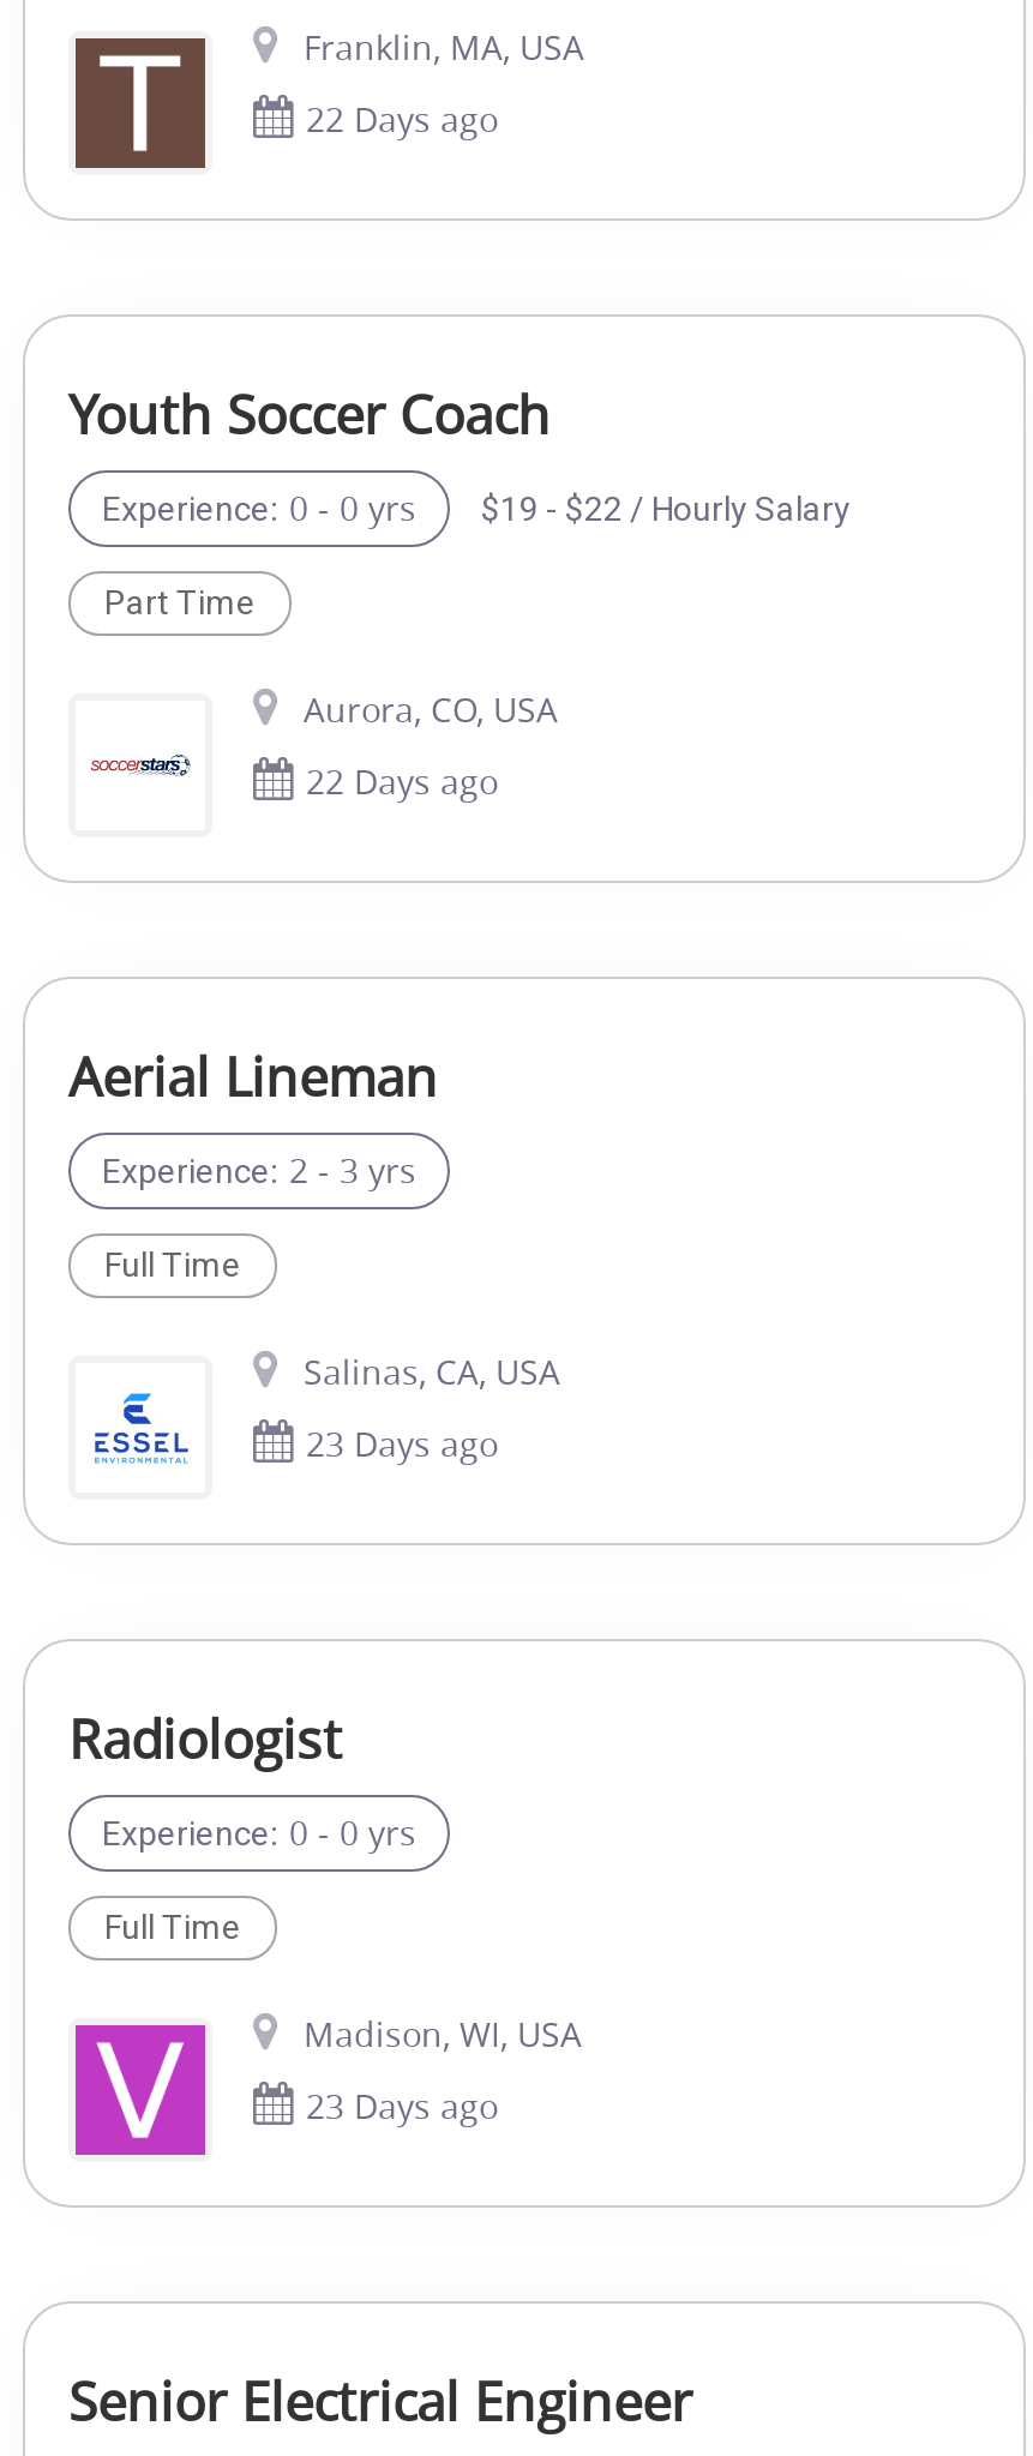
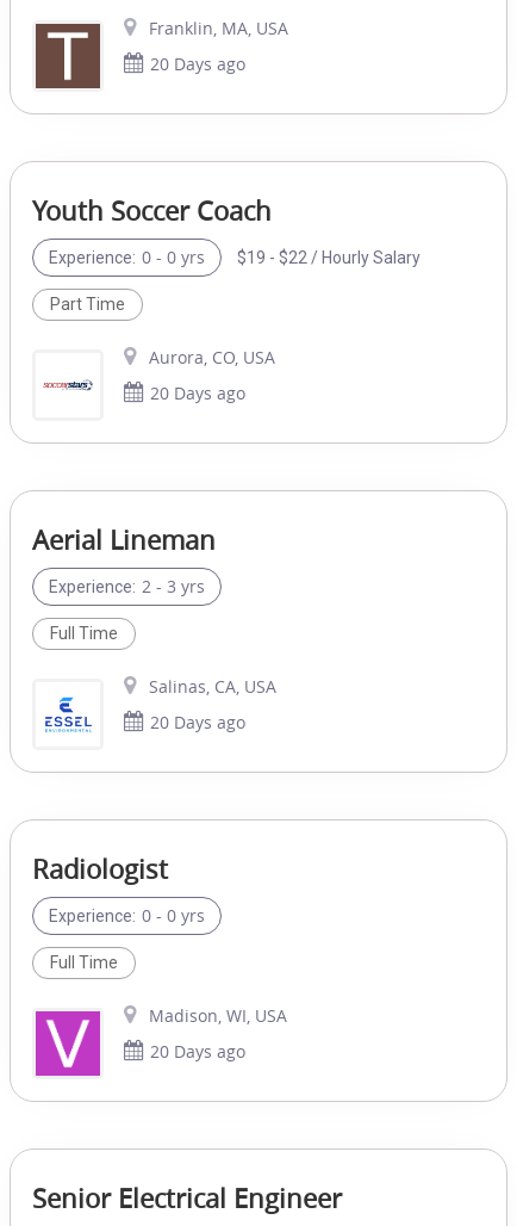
- 22 Days ago
+ 20 Days ago

- 22 Days ago
+ 20 Days ago

- 23 Days ago
+ 20 Days ago

- 23 Days ago
+ 20 Days ago
